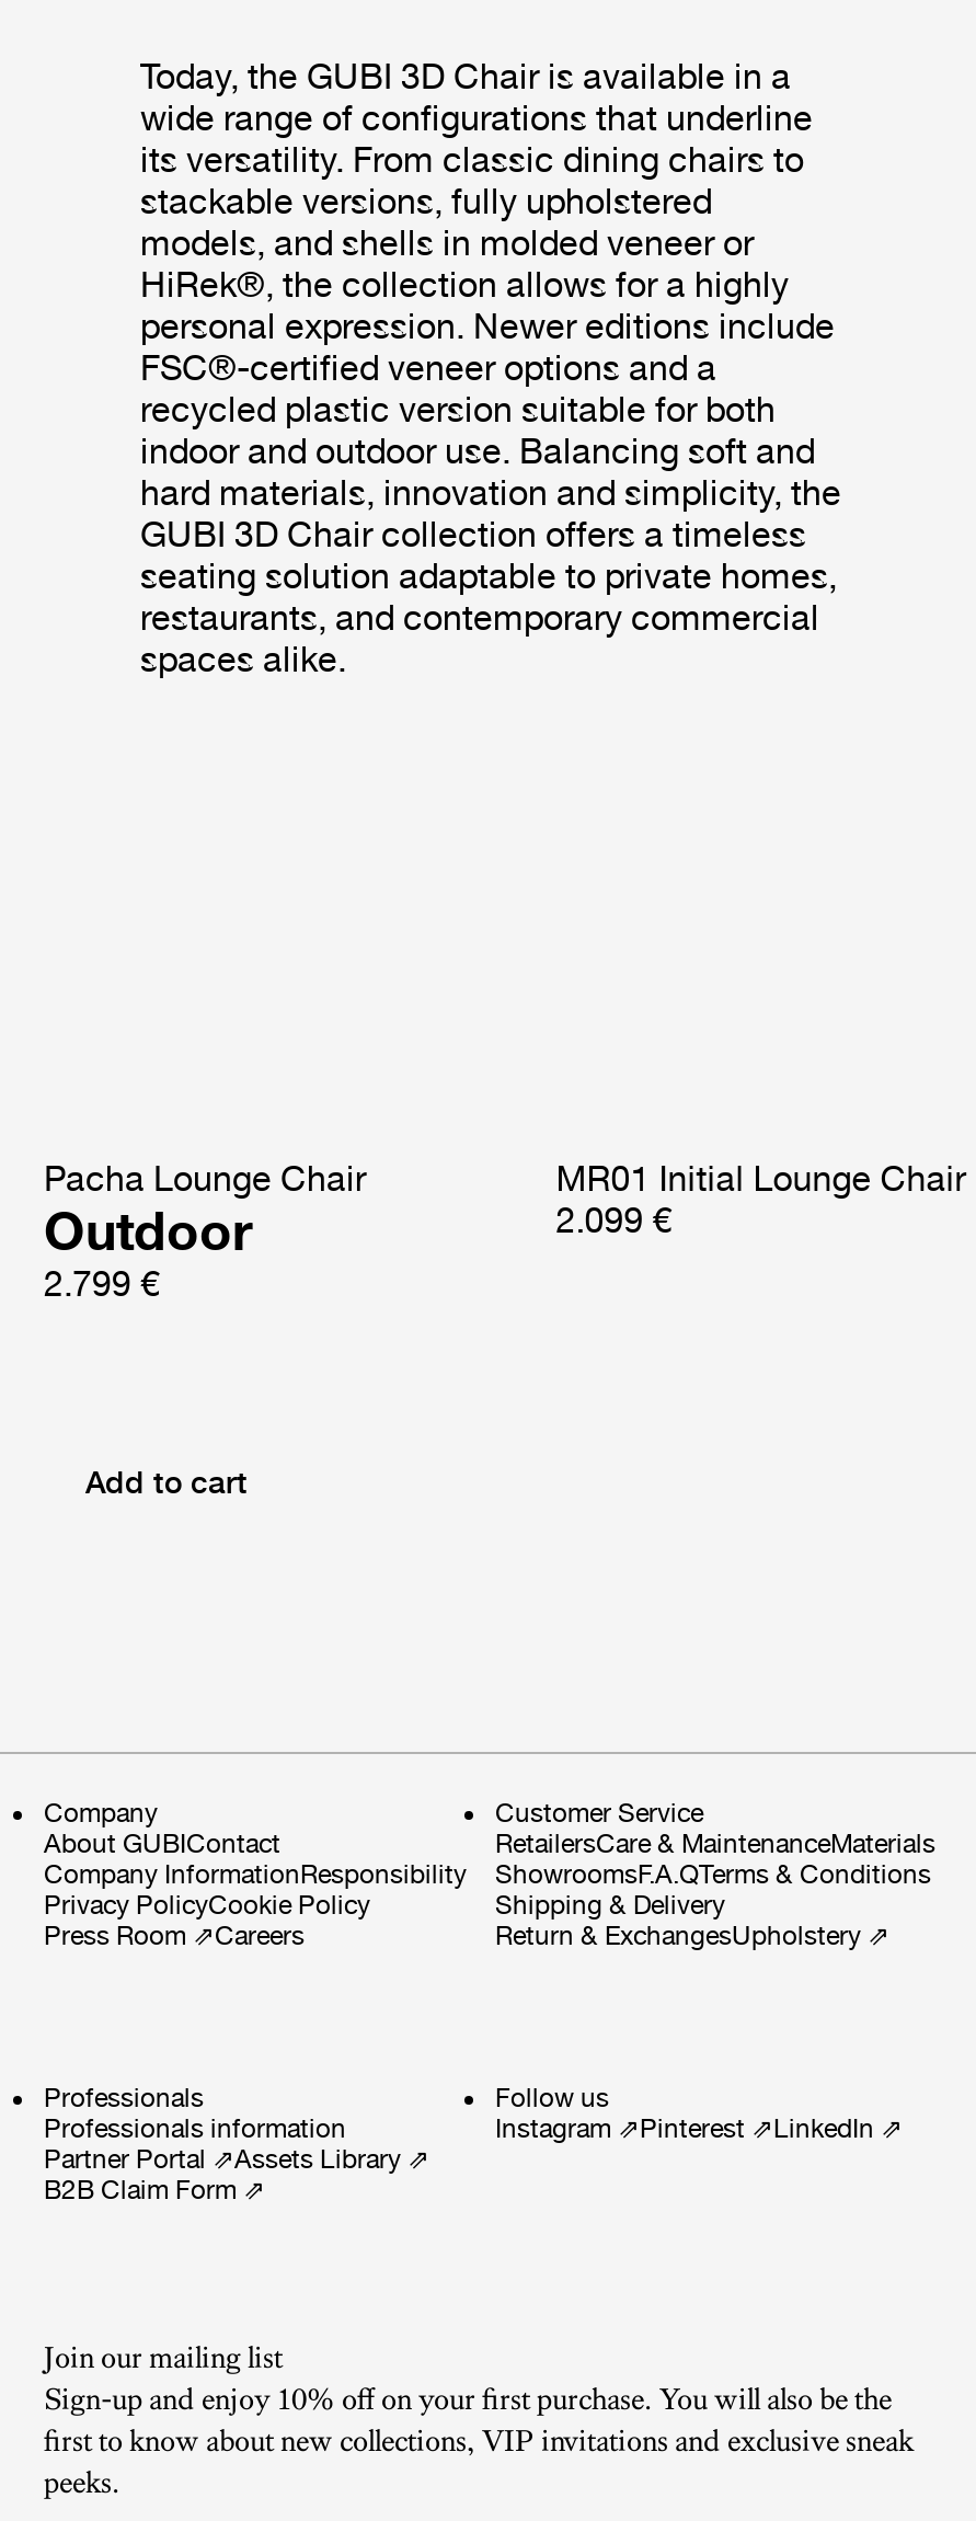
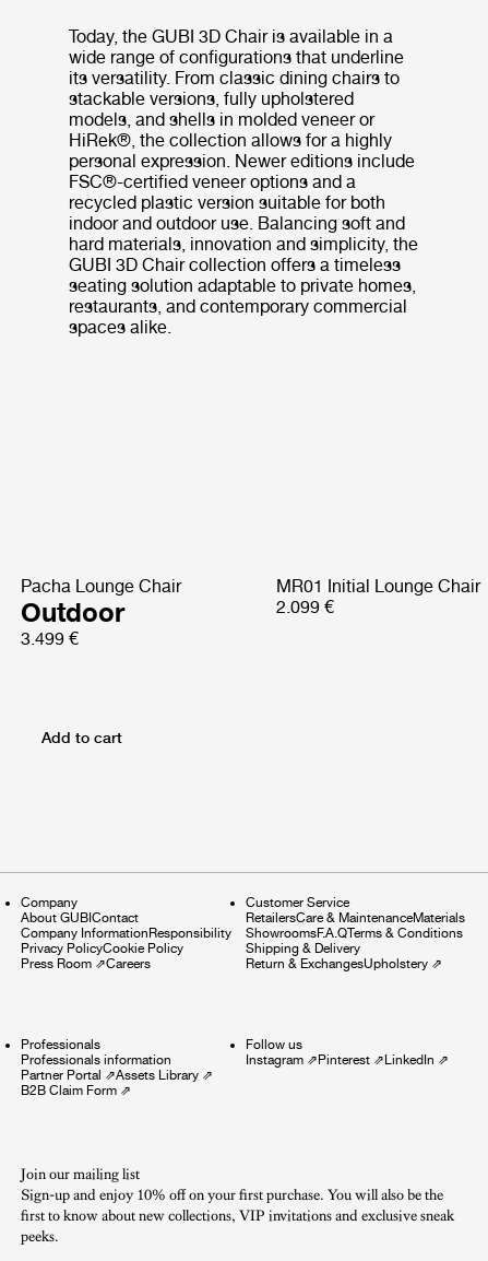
- 2.799 €
+ 3.499 €
